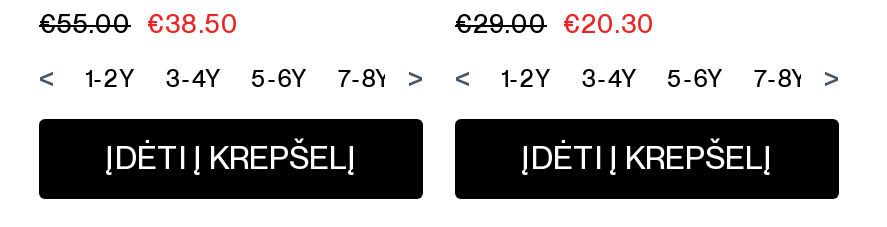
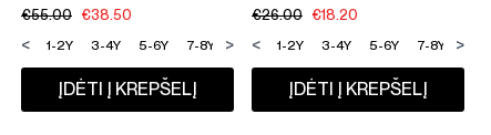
- €29.00 €20.30
+ €26.00 €18.20
